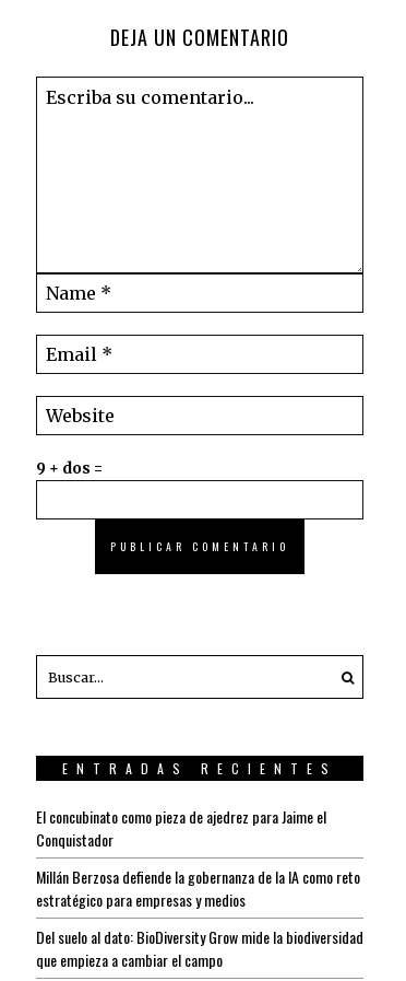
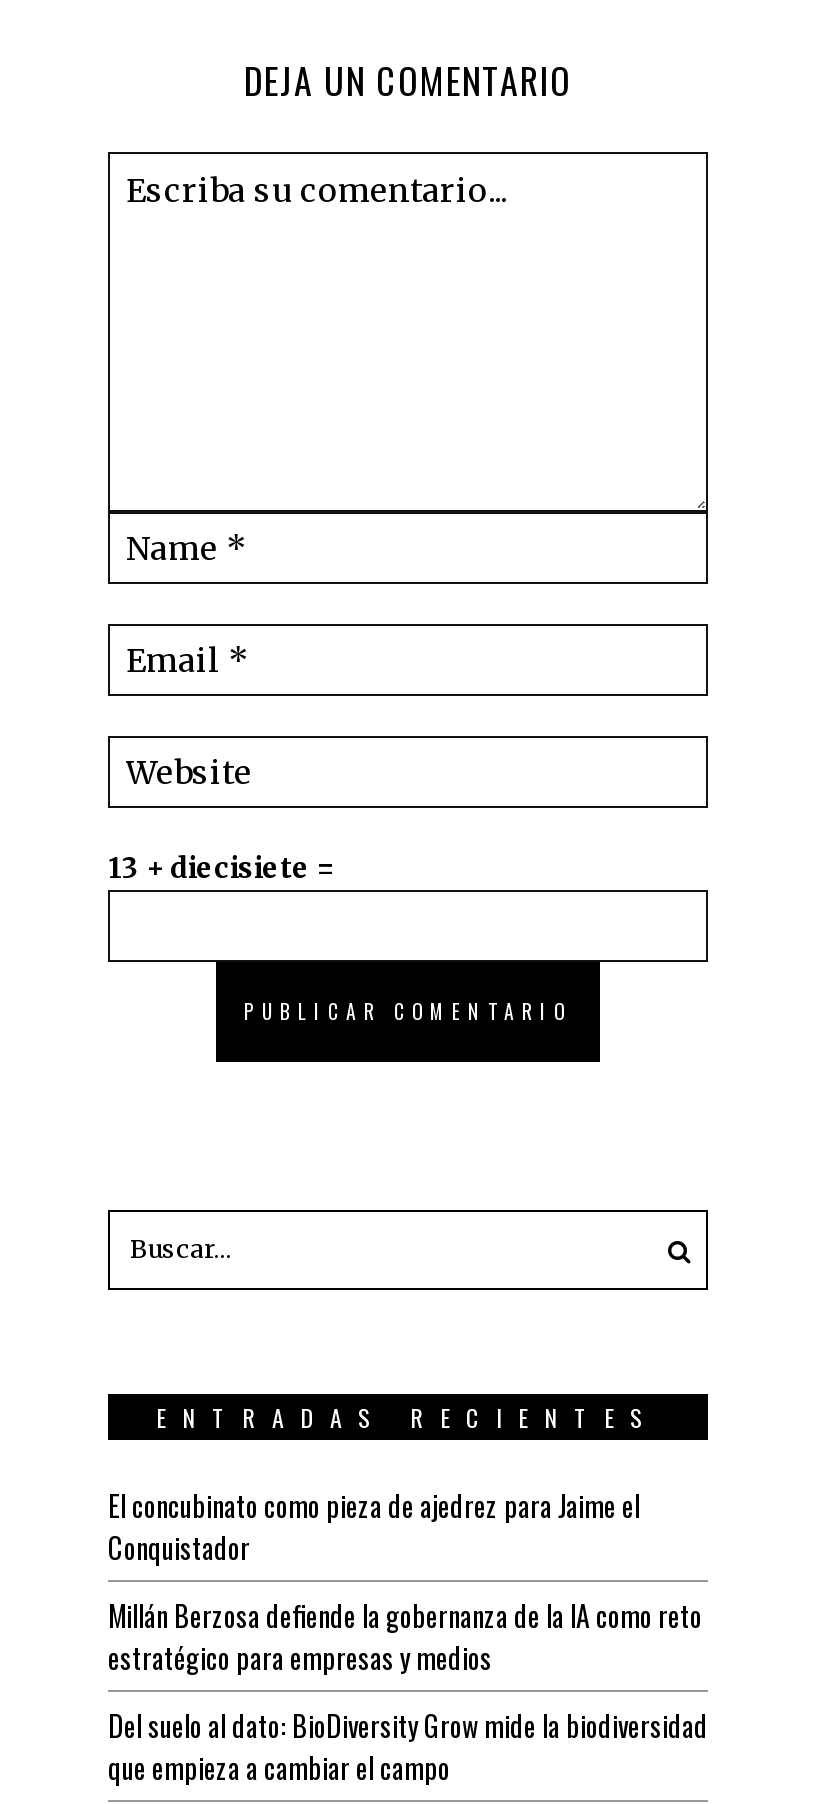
- 9 + dos =
+ 13 + diecisiete =
